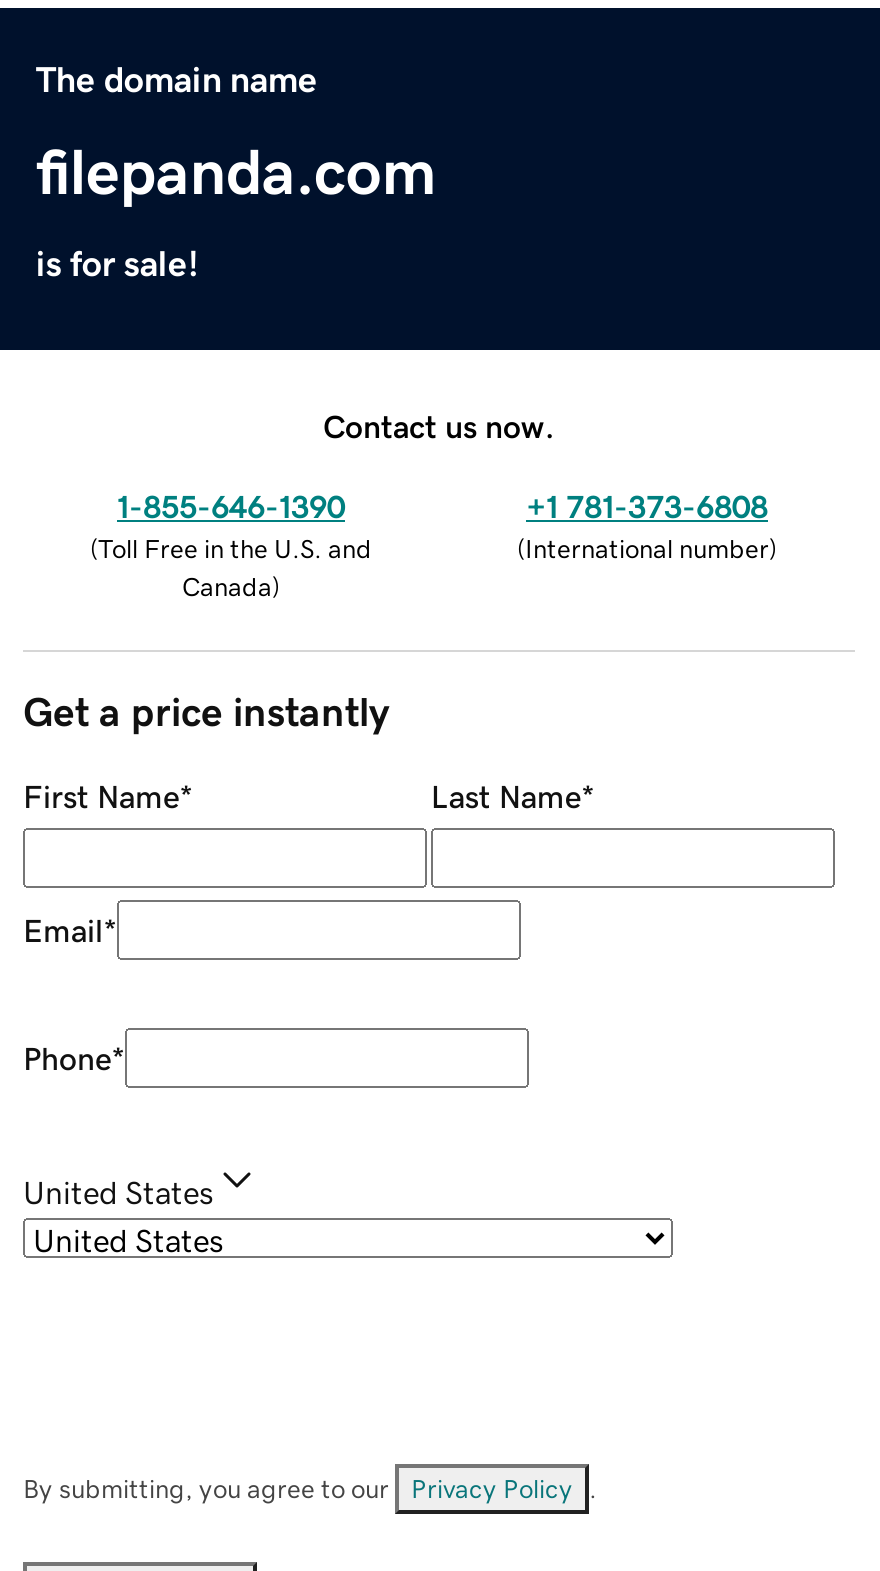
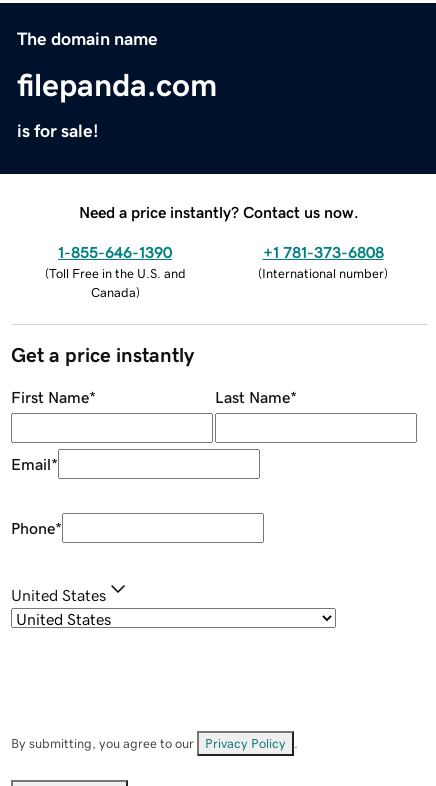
- Contact us now.
+ Need a price instantly? Contact us now.
